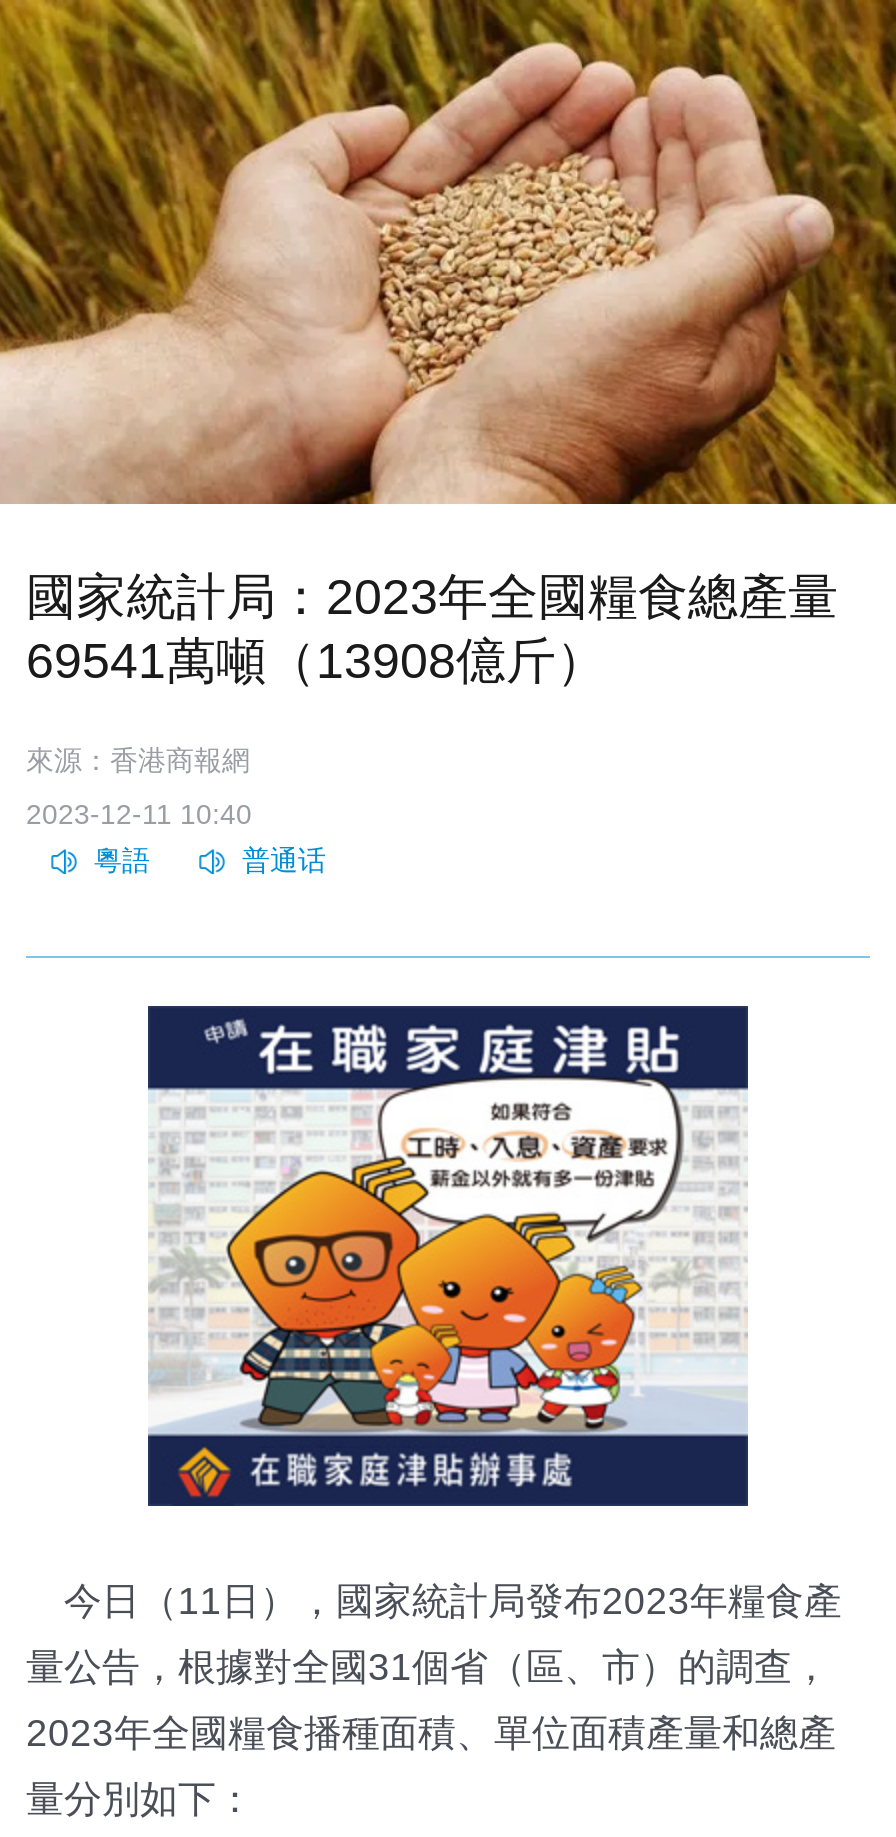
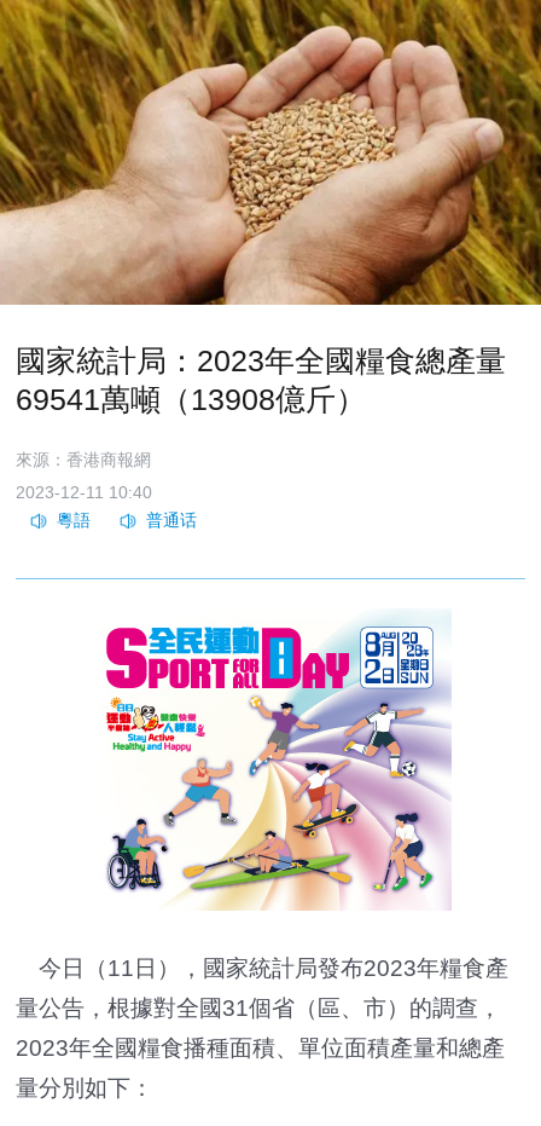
- [image]
+ [image]
